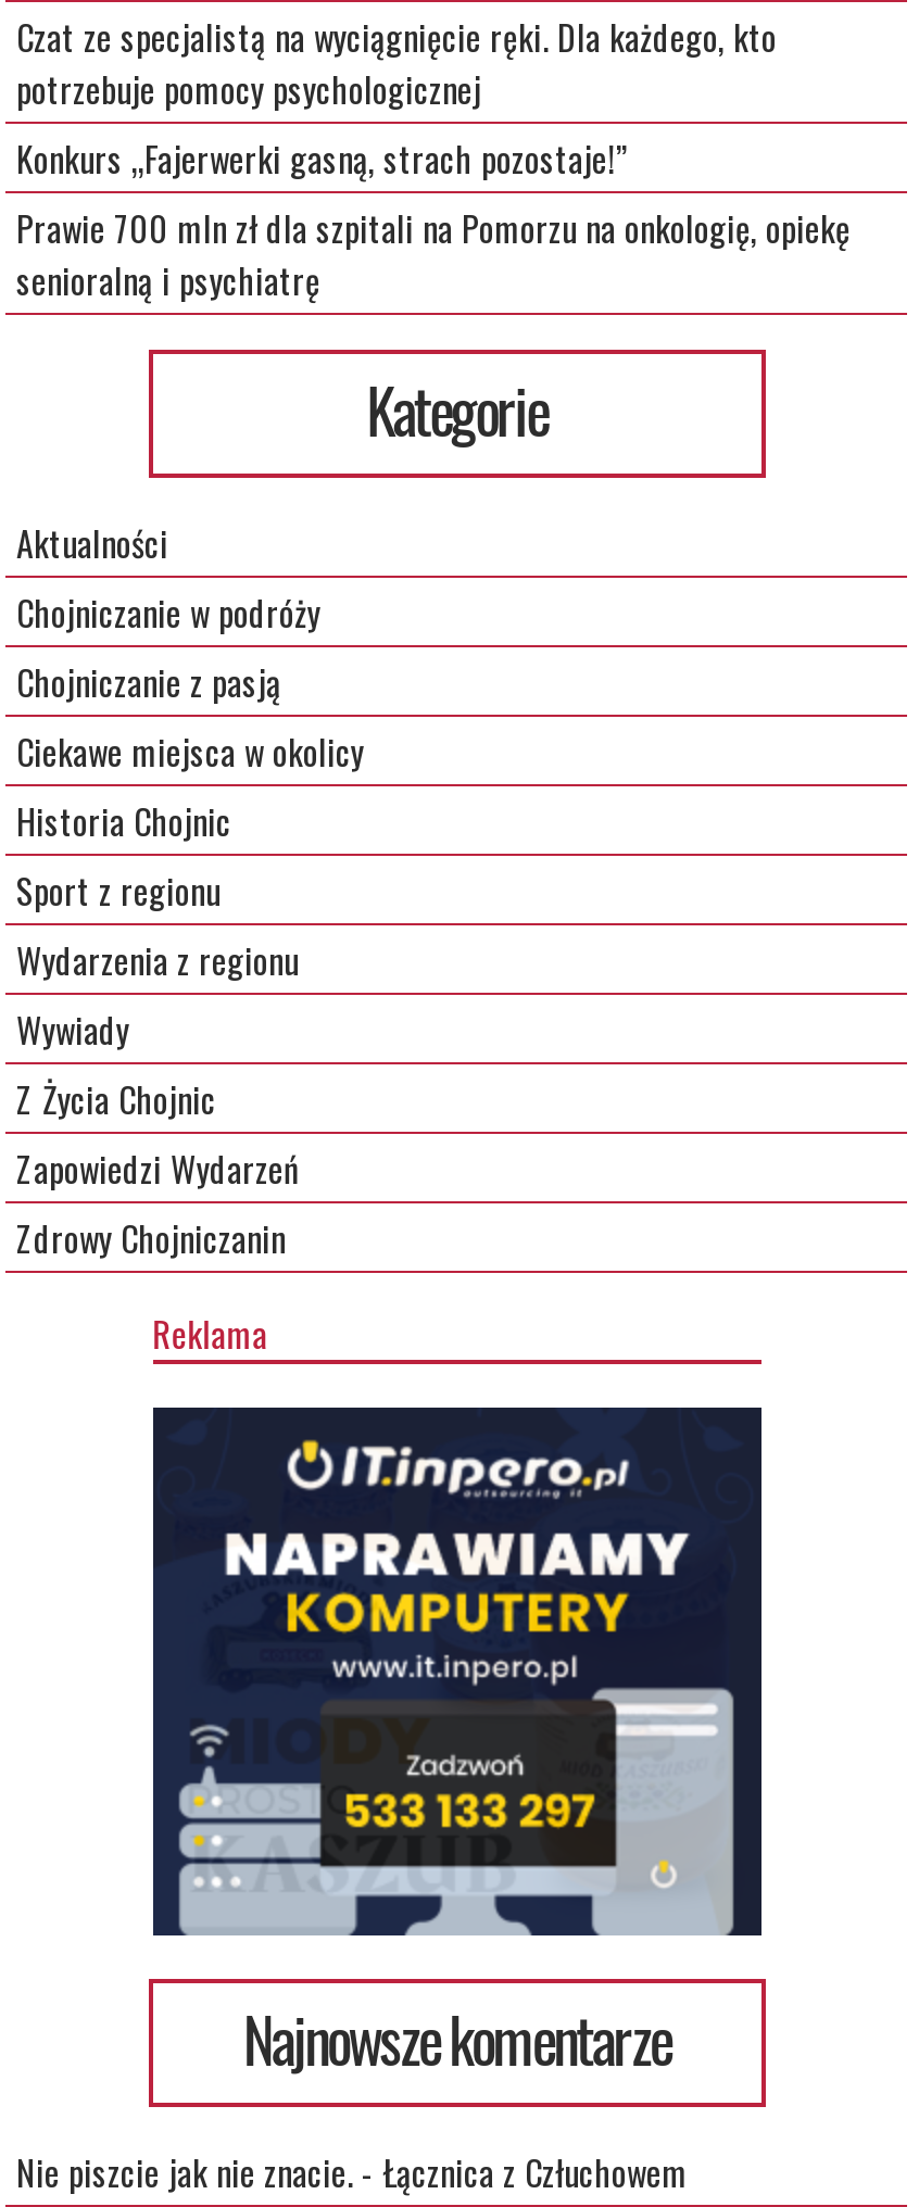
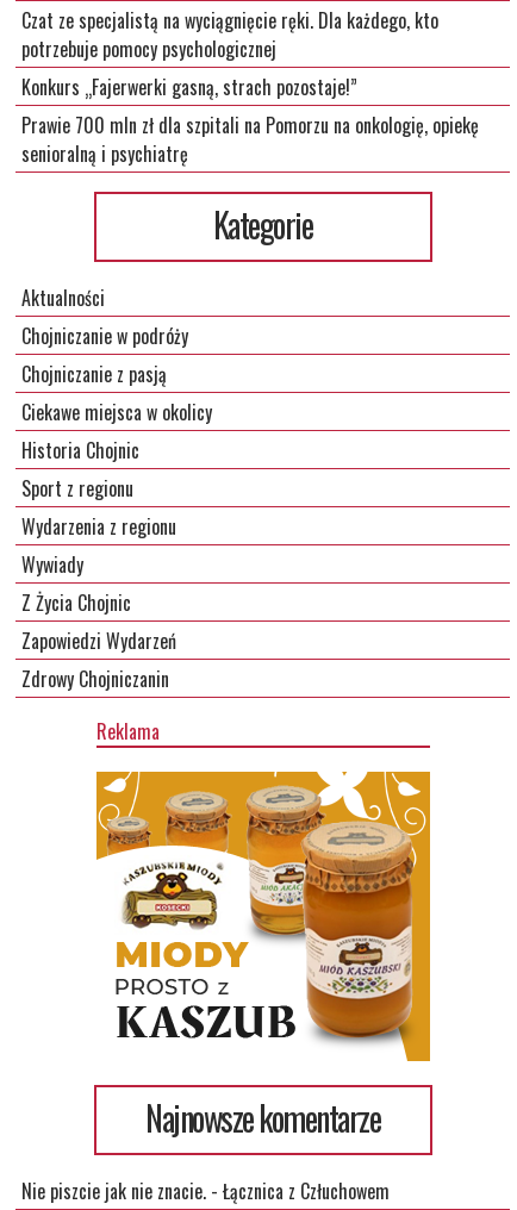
- [image]
+ [image]
